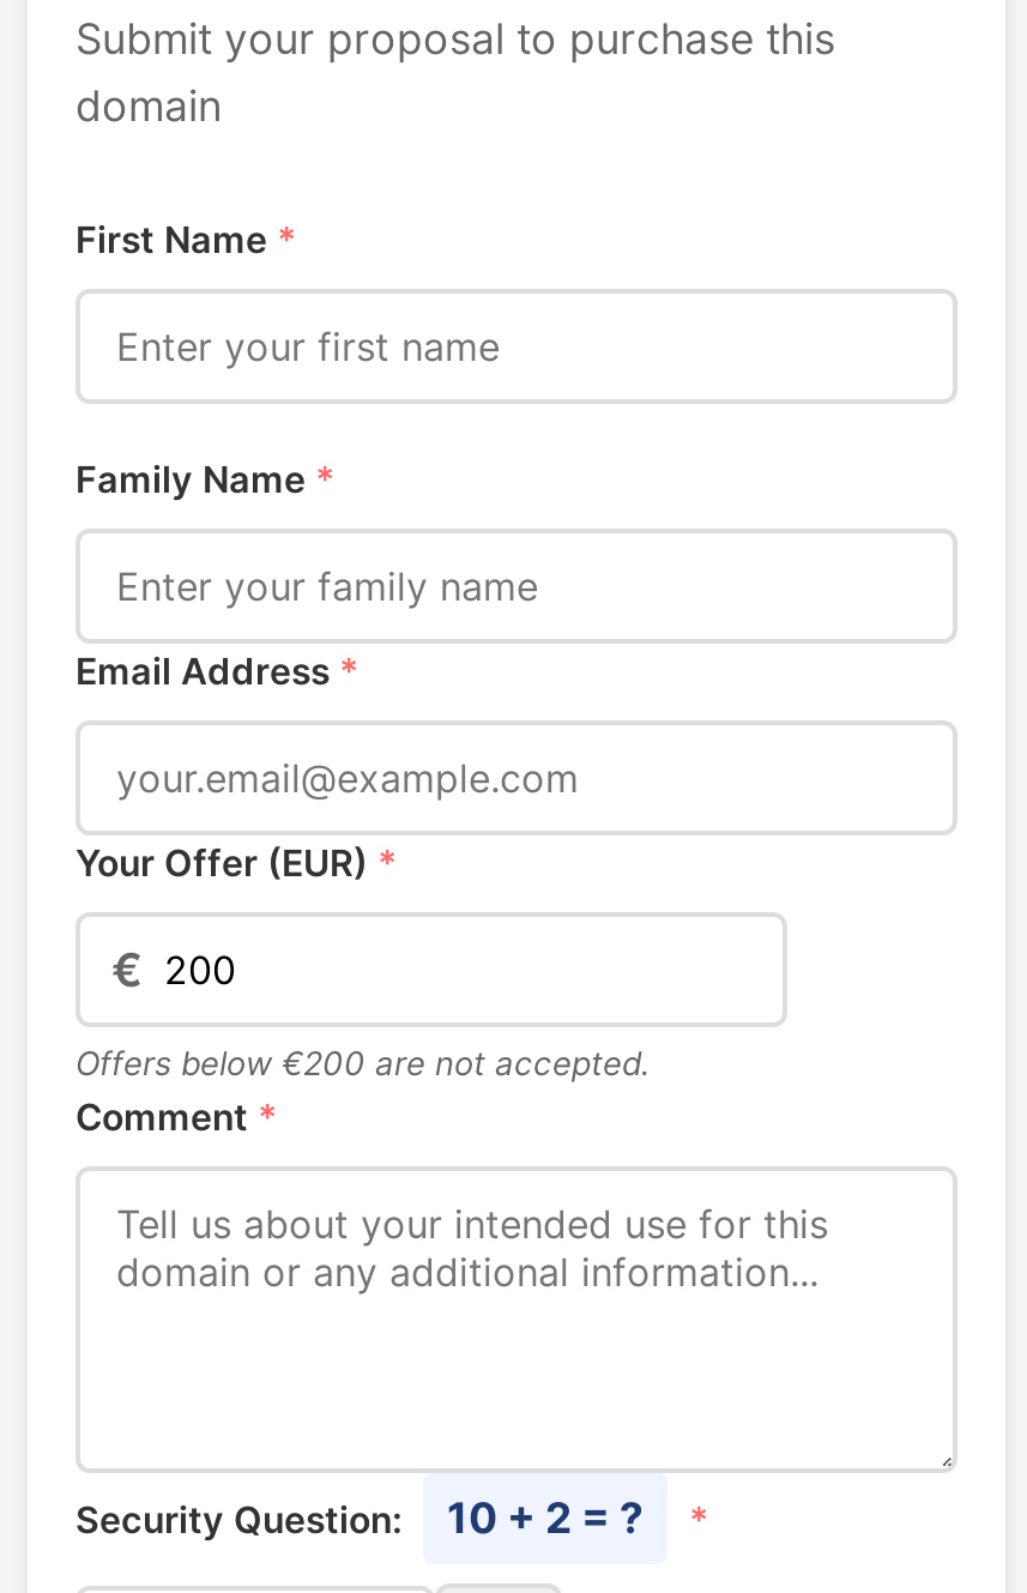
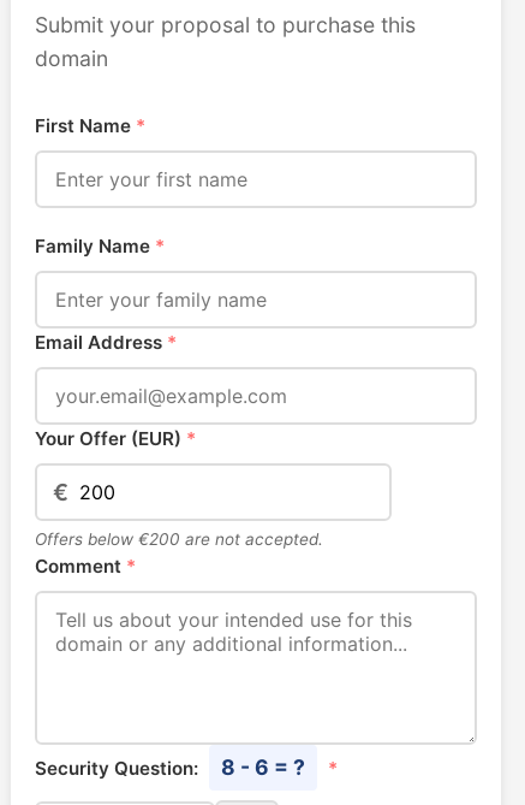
- 10 + 2 = ?
+ 8 - 6 = ?
